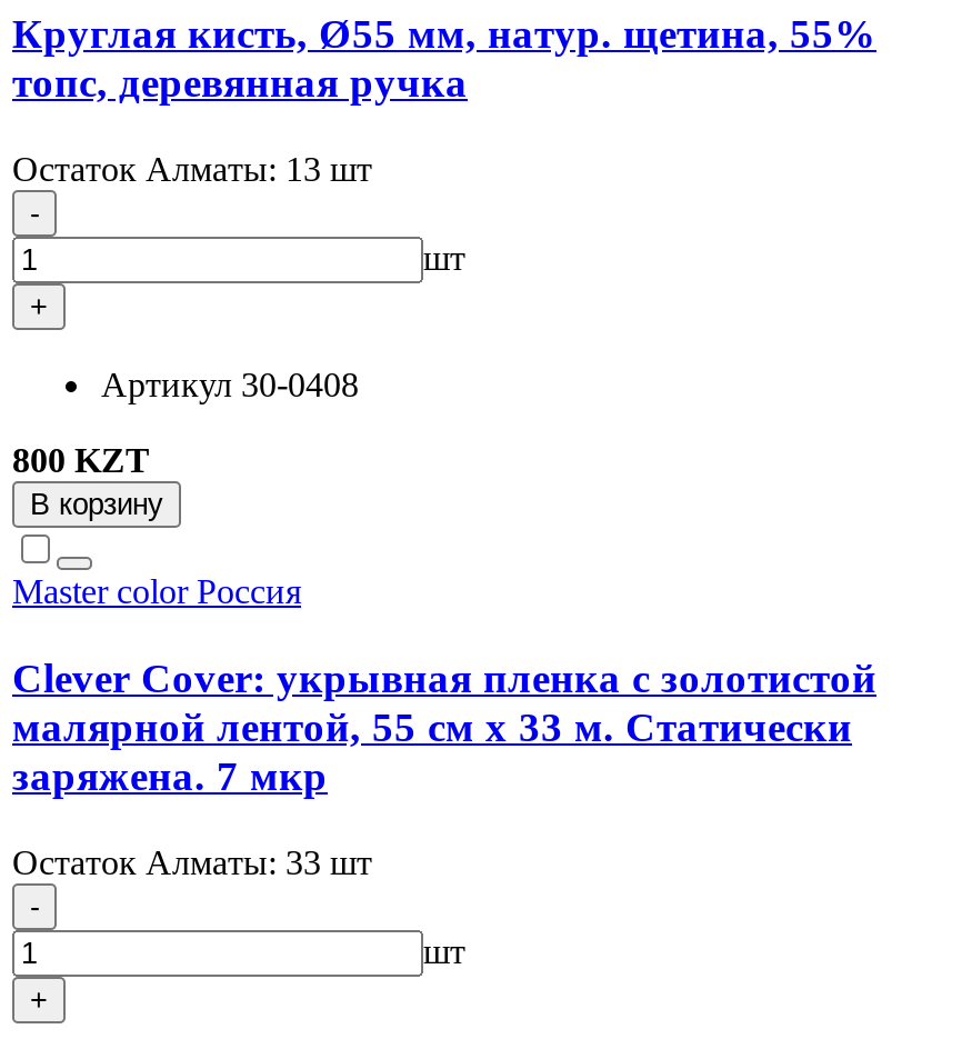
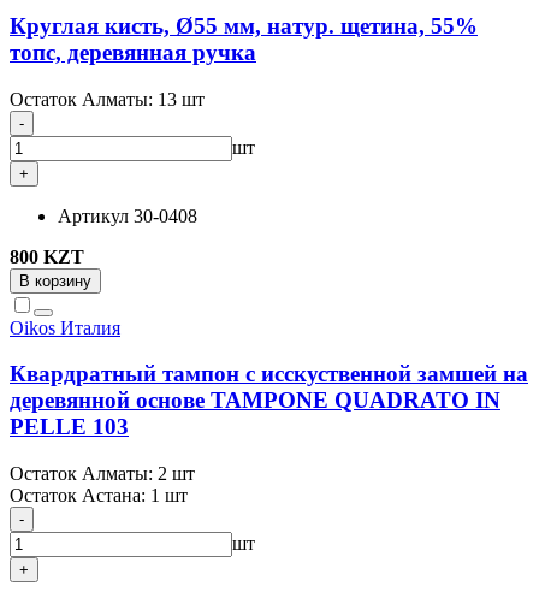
- Master color Россия
+ Oikos Италия

- Clever Cover: укрывная пленка с золотистой
- малярной лентой, 55 см х 33 м. Статически
- заряжена. 7 мкр
+ Квардратный тампон с исскуственной замшей на
+ деревянной основе TAMPONE QUADRATO IN
+ PELLE 103

- Остаток Алматы: 33 шт
+ Остаток Алматы: 2 шт
+ Остаток Астана: 1 шт
